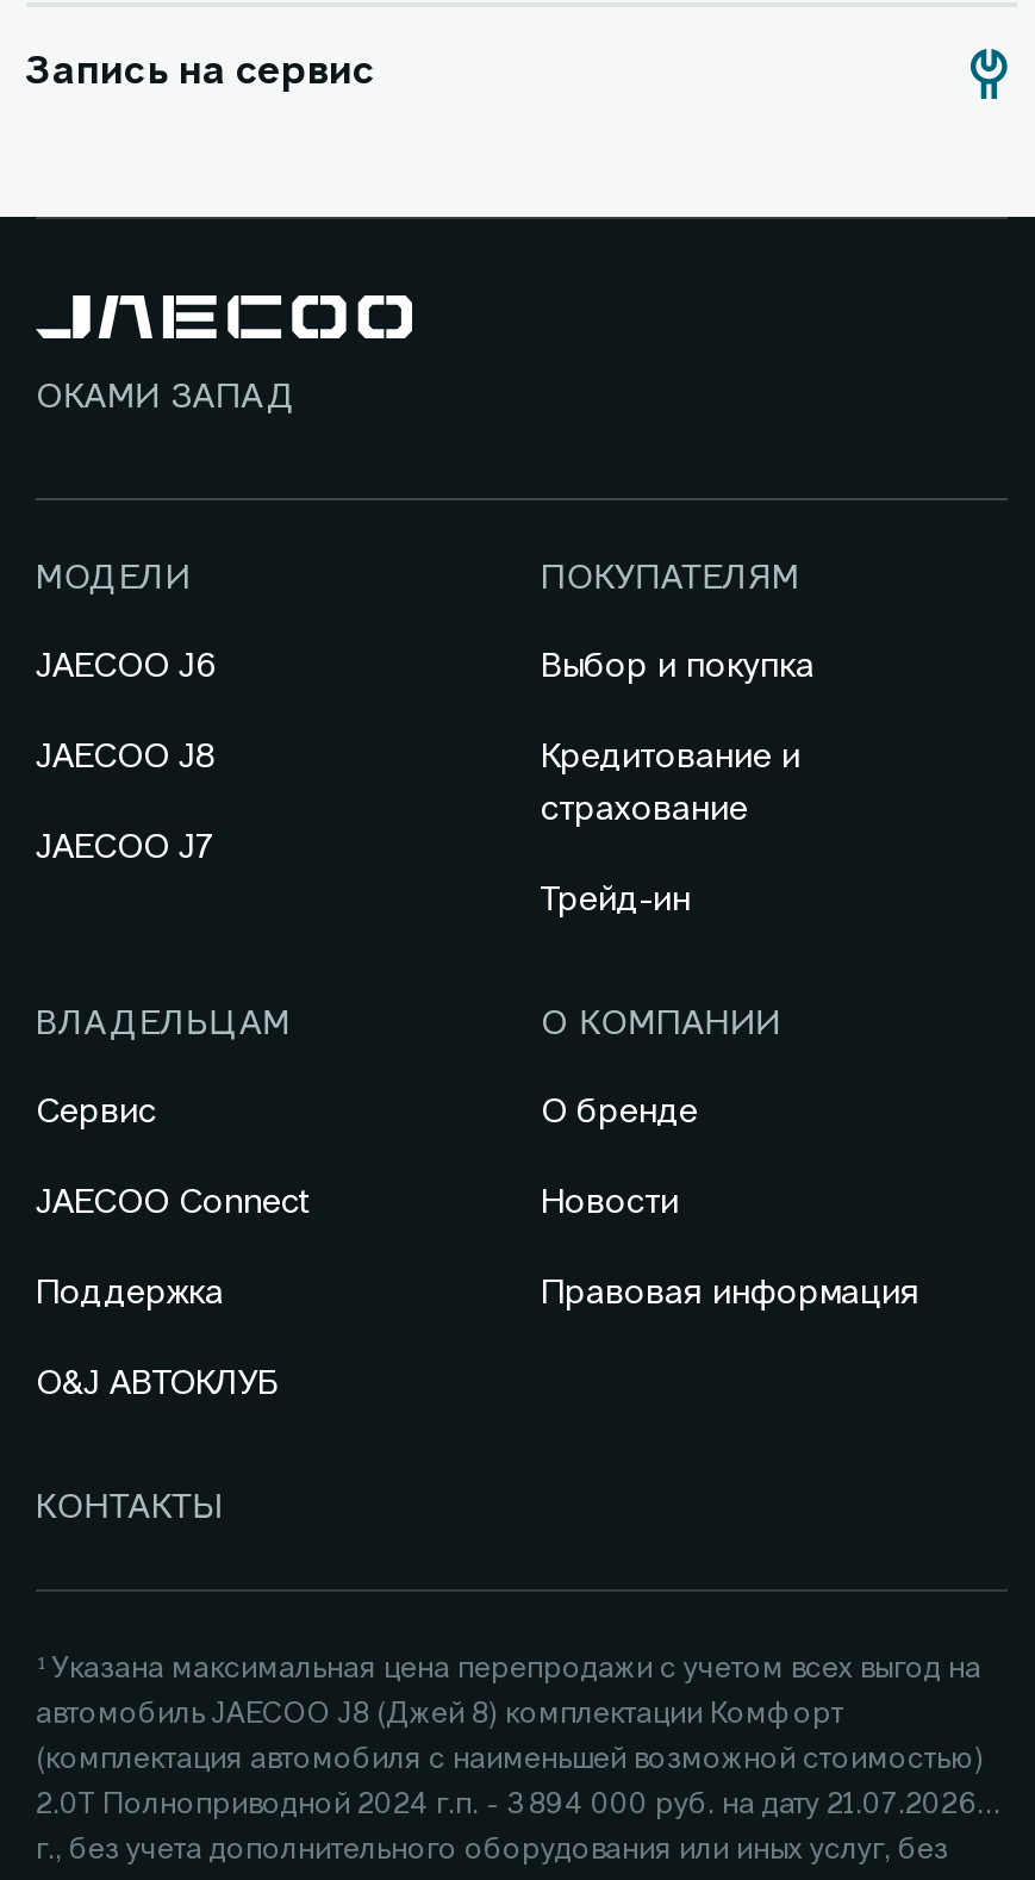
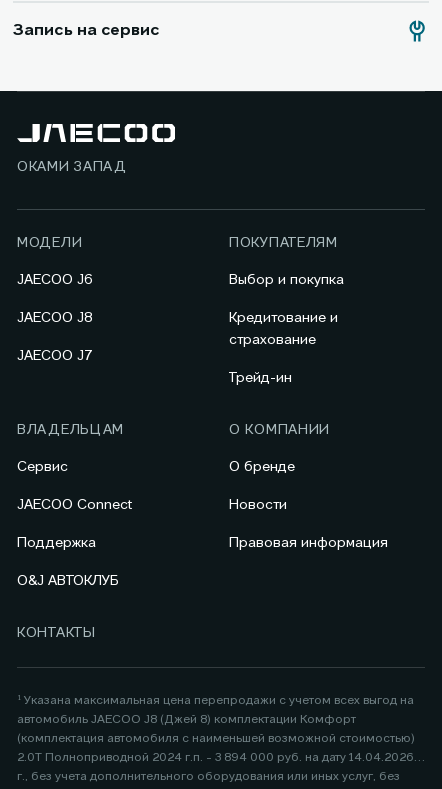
- 2.0Т Полноприводной 2024 г.п. - 3 894 000 руб. на дату 21.07.2026
+ 2.0Т Полноприводной 2024 г.п. - 3 894 000 руб. на дату 14.04.2026
